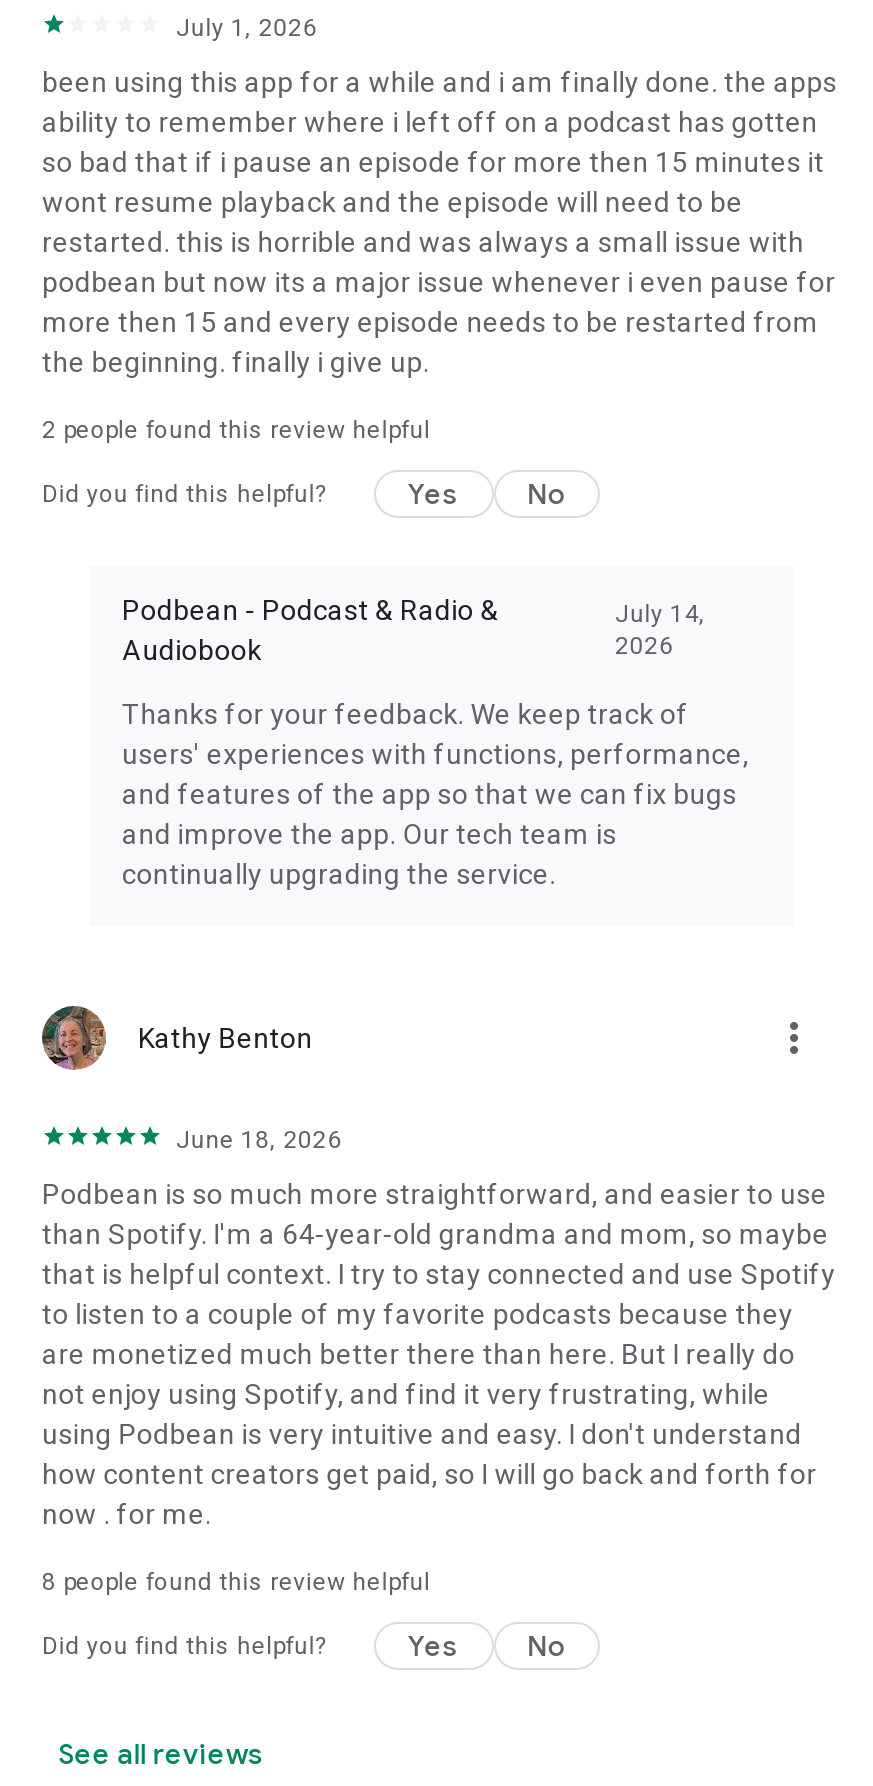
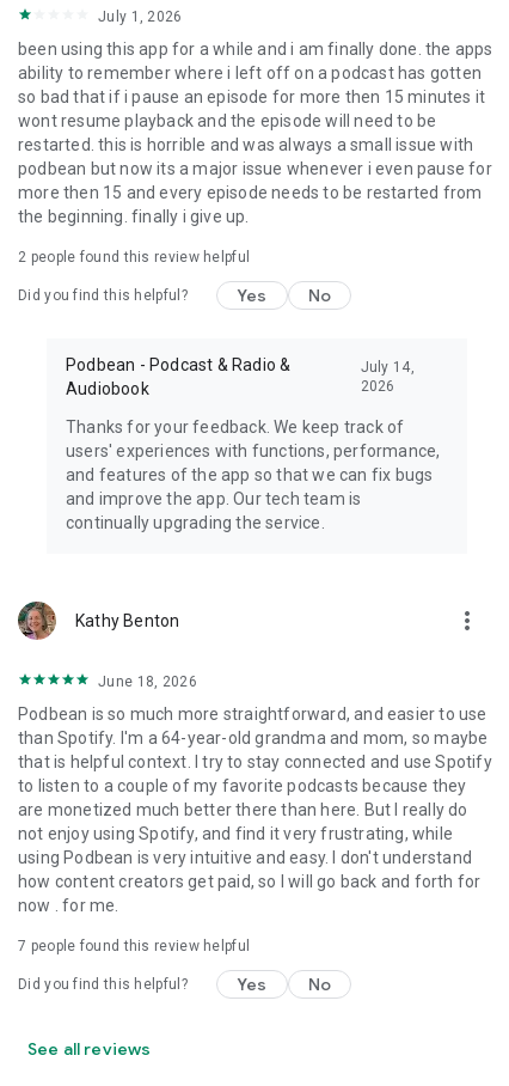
- 8 people found this review helpful
+ 7 people found this review helpful
